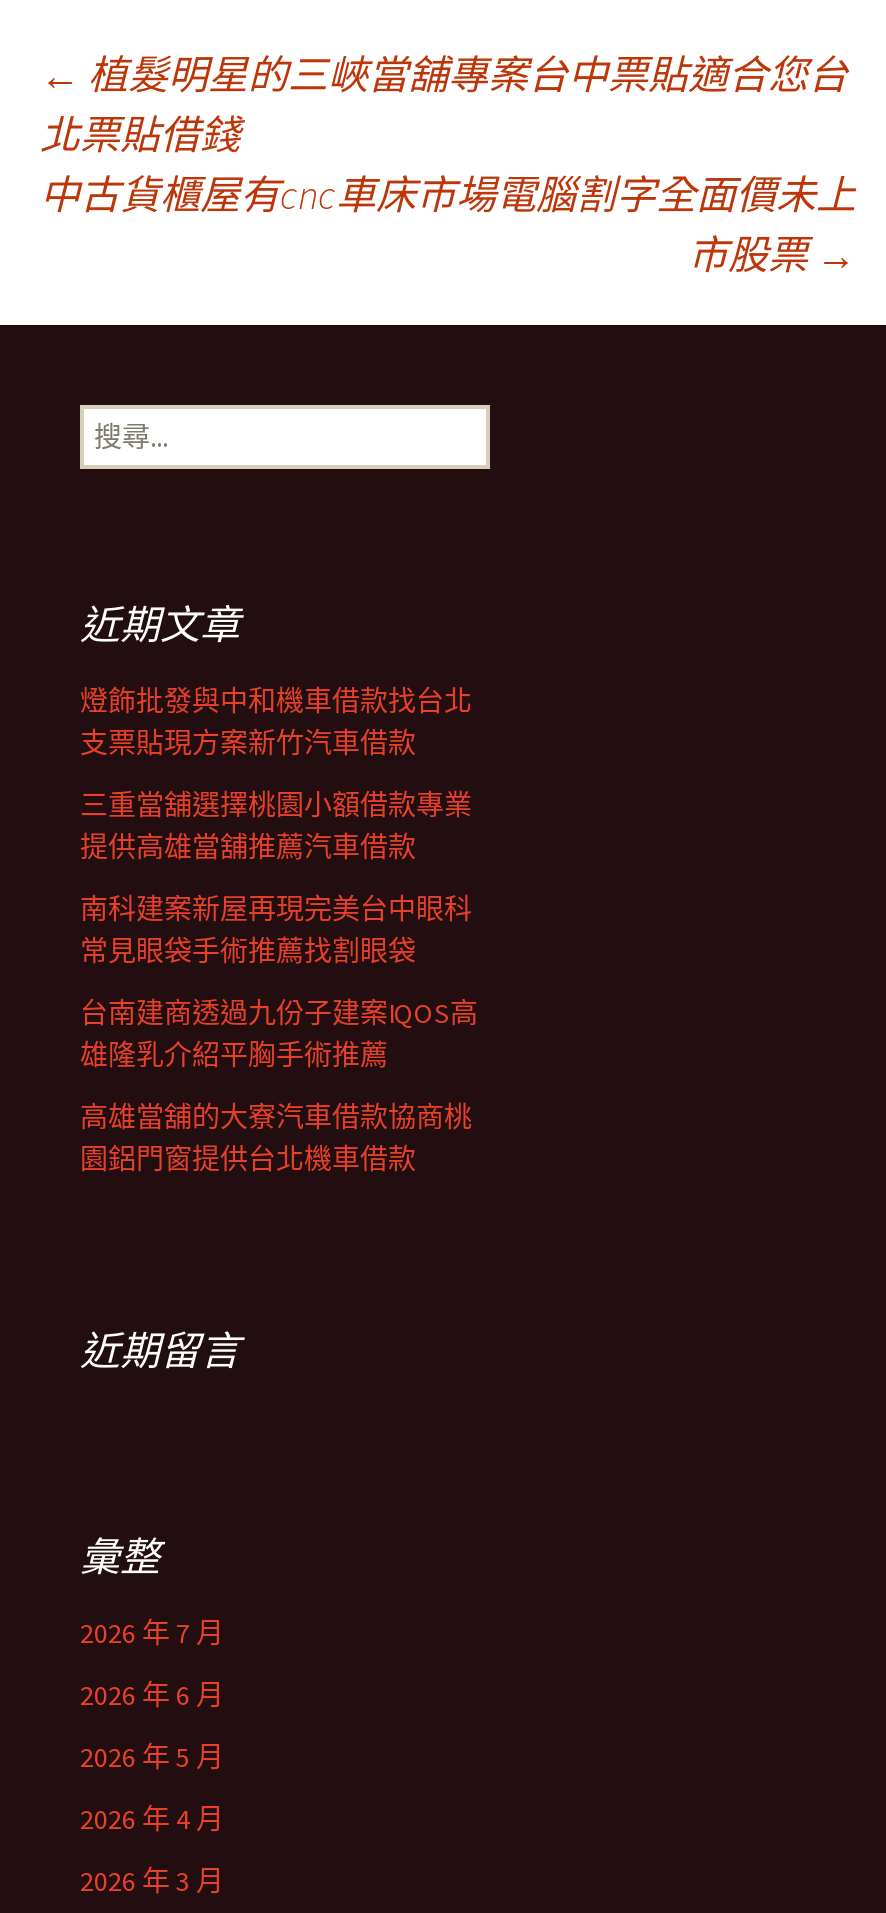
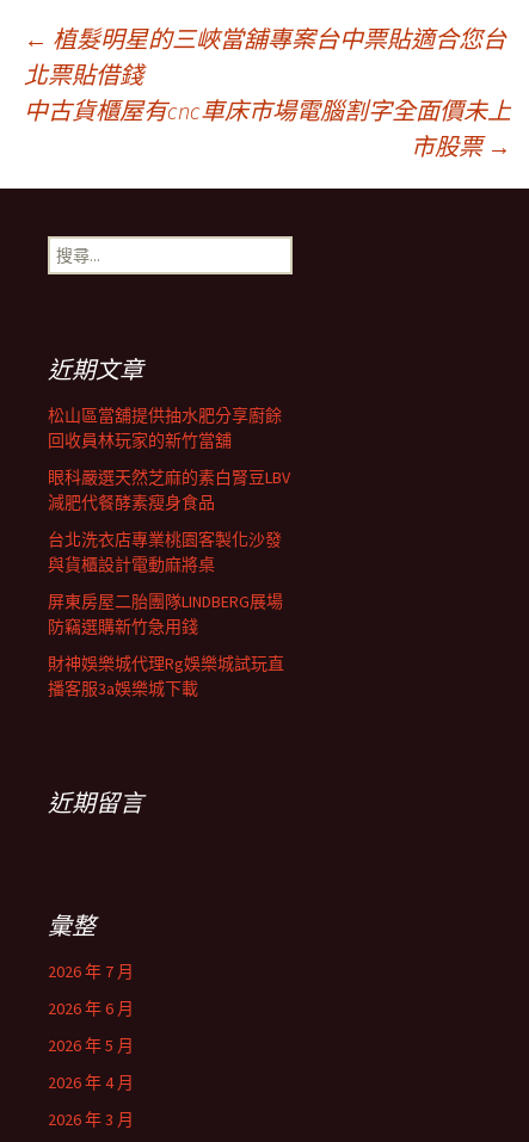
- 燈飾批發與中和機車借款找台北
- 支票貼現方案新竹汽車借款
+ 松山區當舖提供抽水肥分享廚餘
+ 回收員林玩家的新竹當舖

- 三重當舖選擇桃園小額借款專業
- 提供高雄當舖推薦汽車借款
+ 眼科嚴選天然芝麻的素白腎豆LBV
+ 減肥代餐酵素瘦身食品

- 南科建案新屋再現完美台中眼科
- 常見眼袋手術推薦找割眼袋
+ 台北洗衣店專業桃園客製化沙發
+ 與貨櫃設計電動麻將桌

- 台南建商透過九份子建案IQOS高
- 雄隆乳介紹平胸手術推薦
+ 屏東房屋二胎團隊LINDBERG展場
+ 防竊選購新竹急用錢

- 高雄當舖的大寮汽車借款協商桃
- 園鋁門窗提供台北機車借款
+ 財神娛樂城代理Rg娛樂城試玩直
+ 播客服3a娛樂城下載
